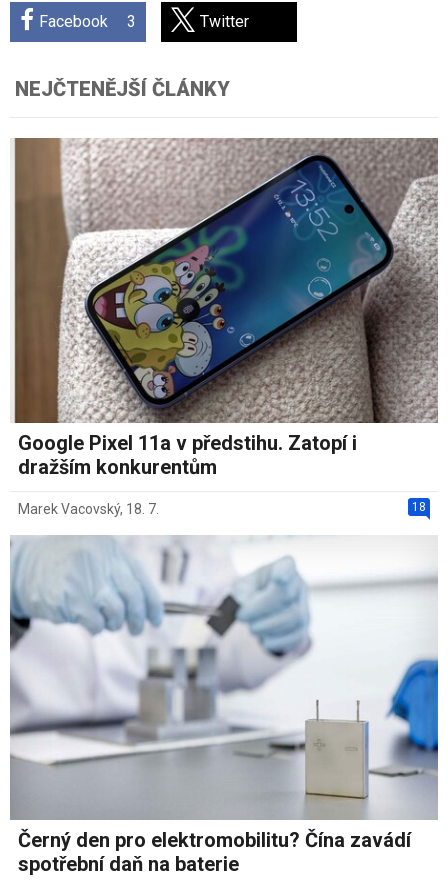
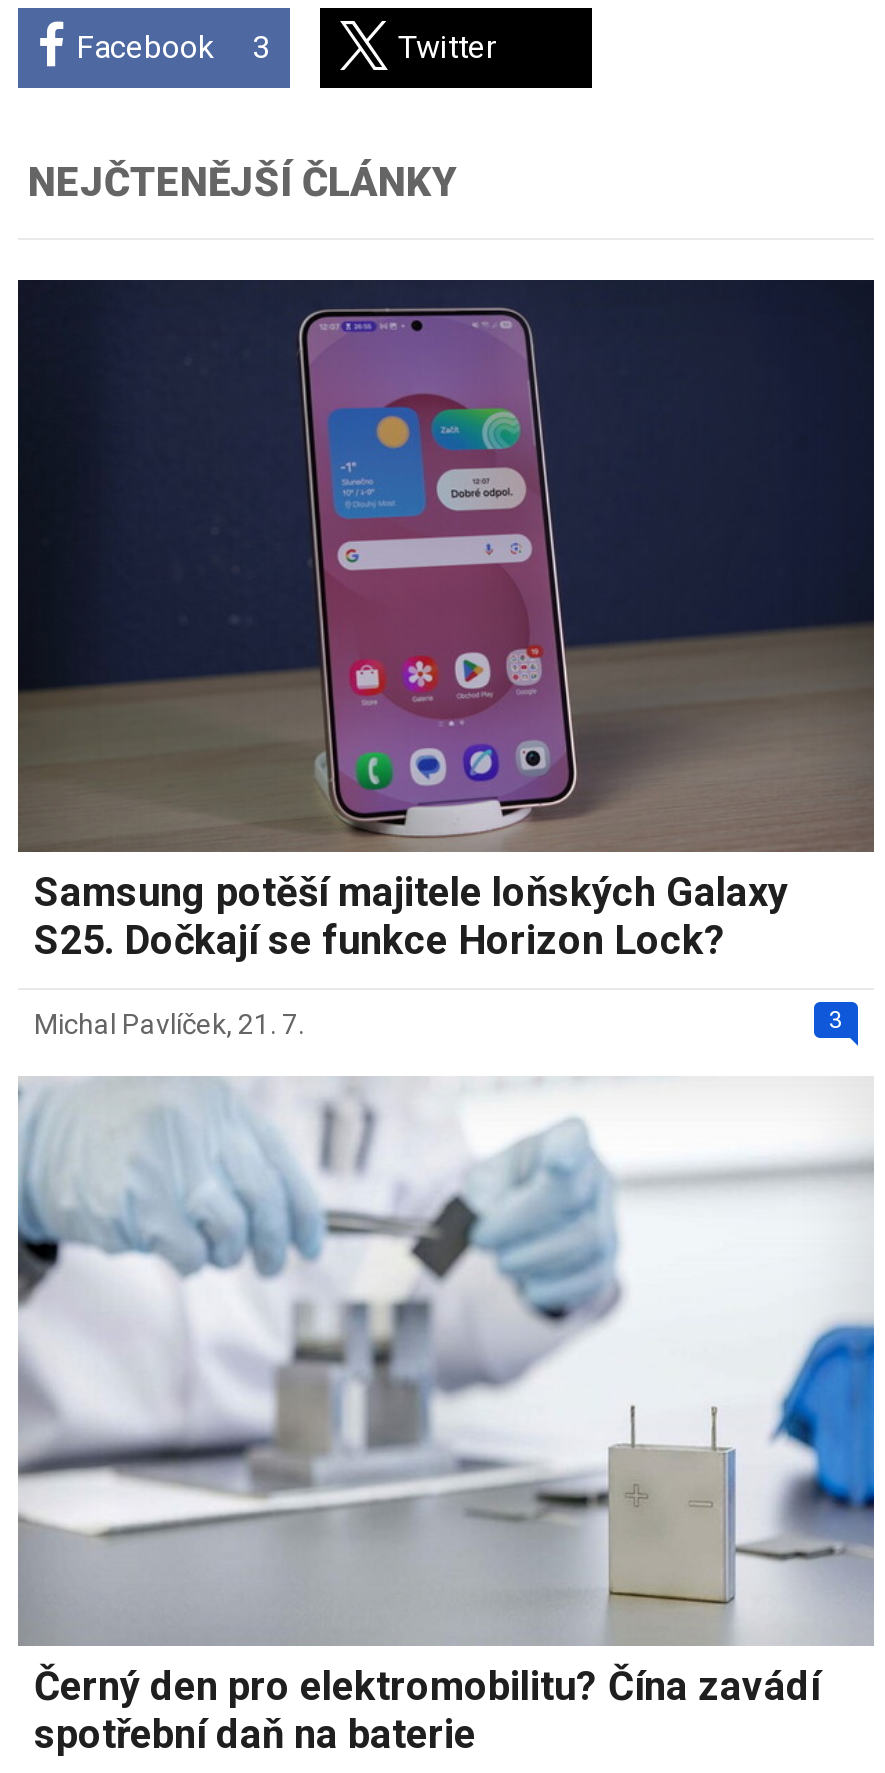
- [image]
- Google Pixel 11a v předstihu. Zatopí i
- dražším konkurentům
+ [image]
+ Samsung potěší majitele loňských Galaxy
+ S25. Dočkají se funkce Horizon Lock?

- 18
- Marek Vacovský, 18. 7.
+ 3
+ Michal Pavlíček, 21. 7.
